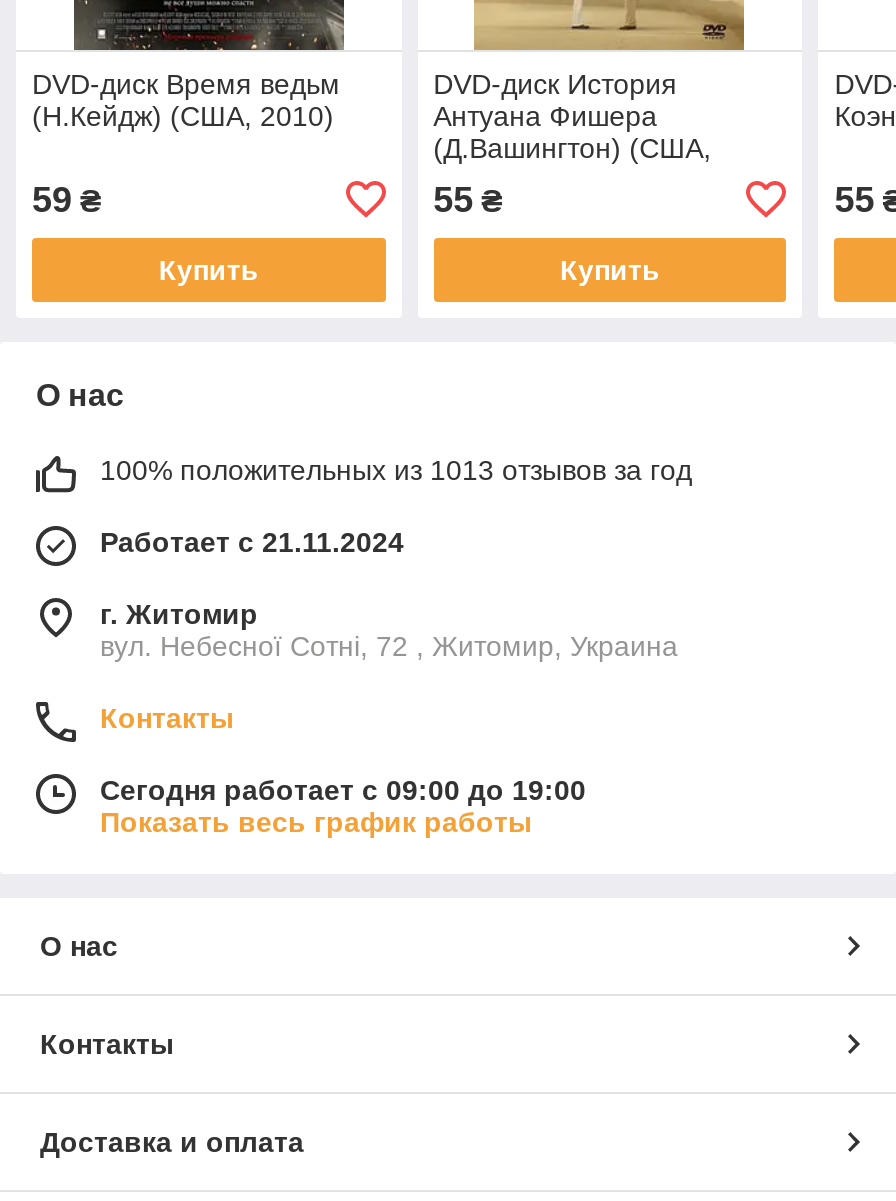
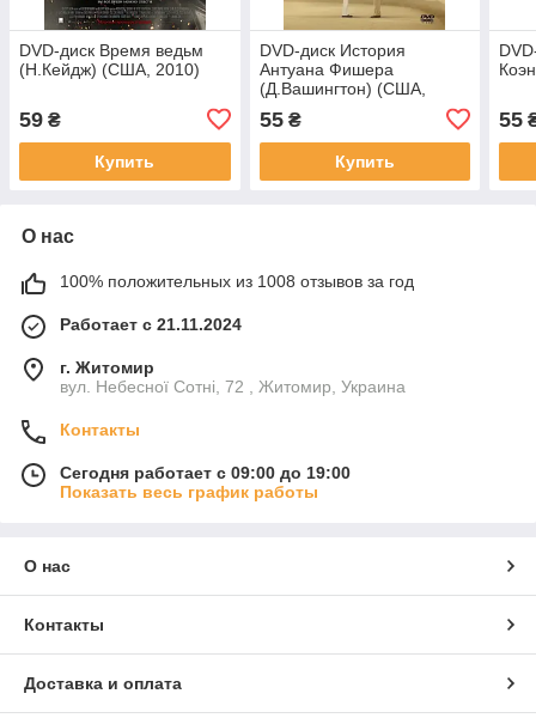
- 100% положительных из 1013 отзывов за год
+ 100% положительных из 1008 отзывов за год
